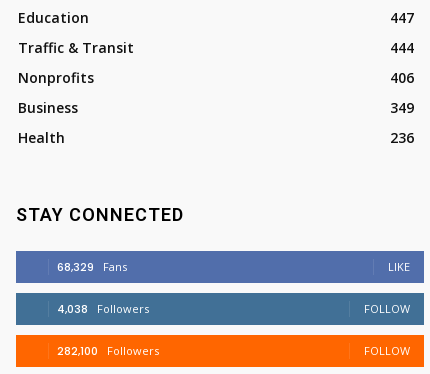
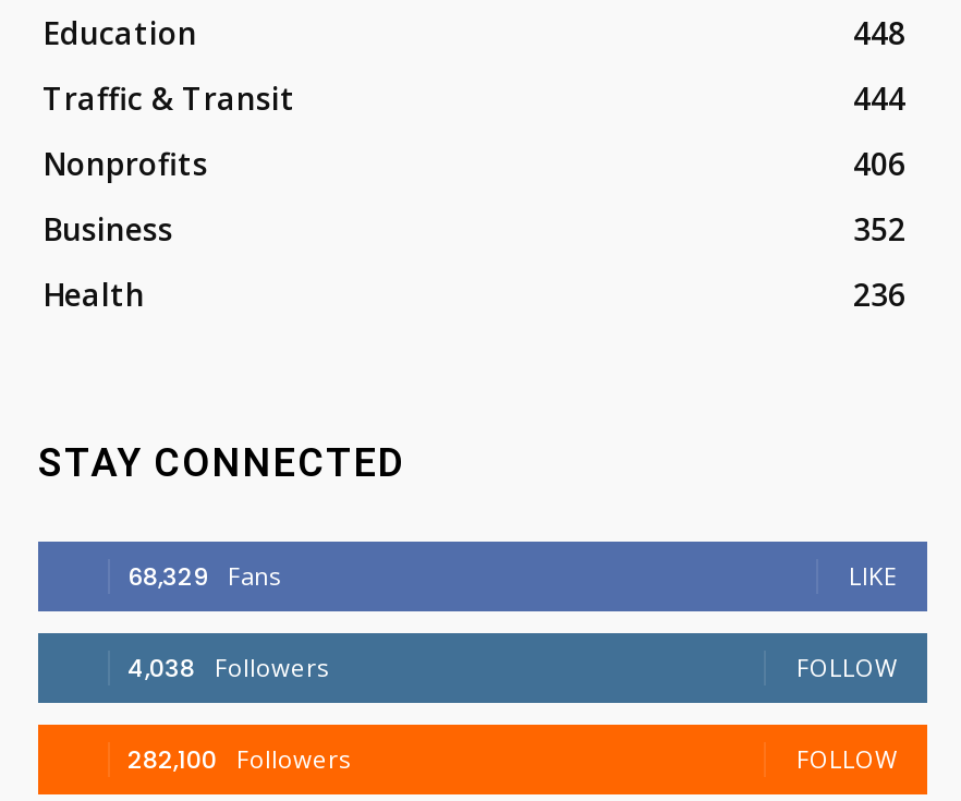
- 447
+ 448

- 349
+ 352
